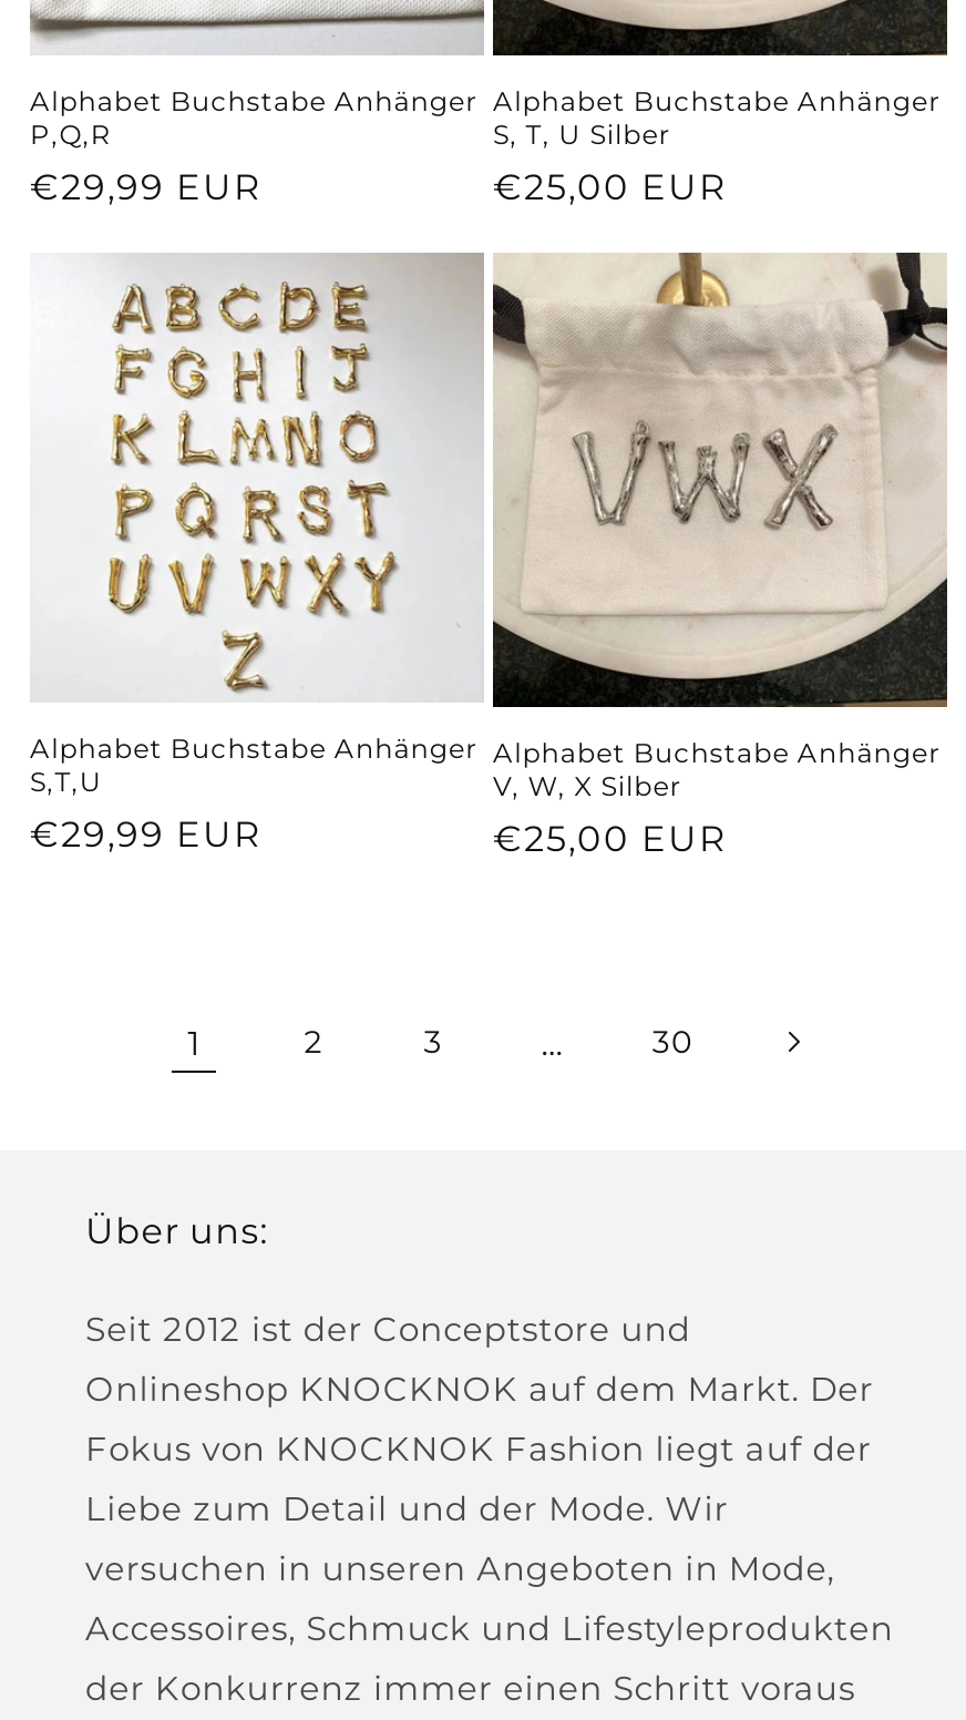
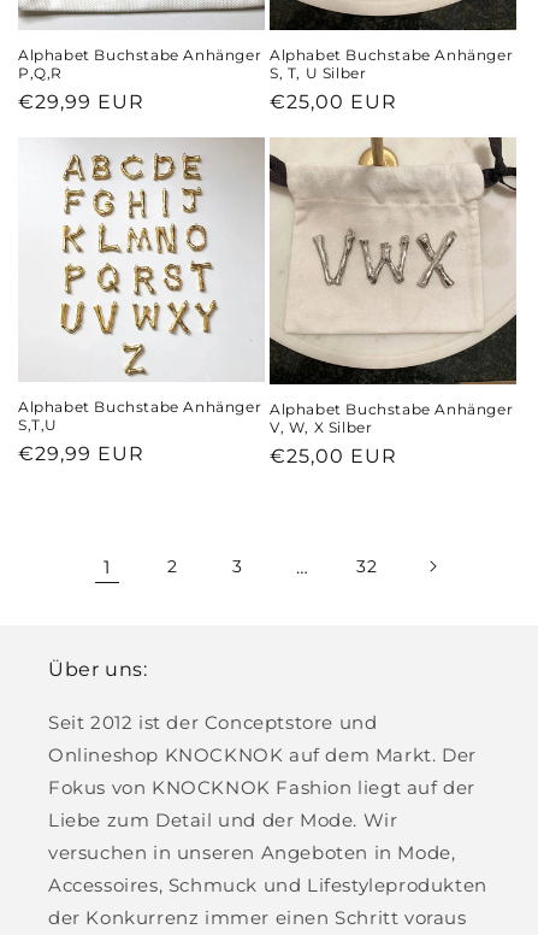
- 30
+ 32
